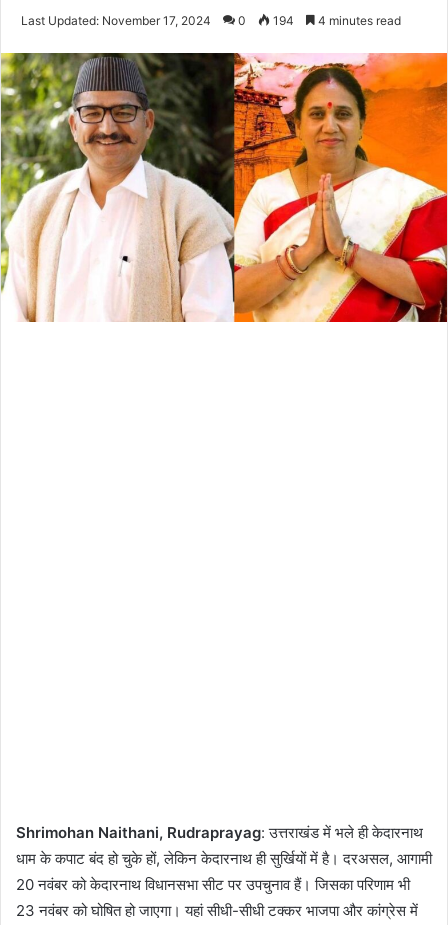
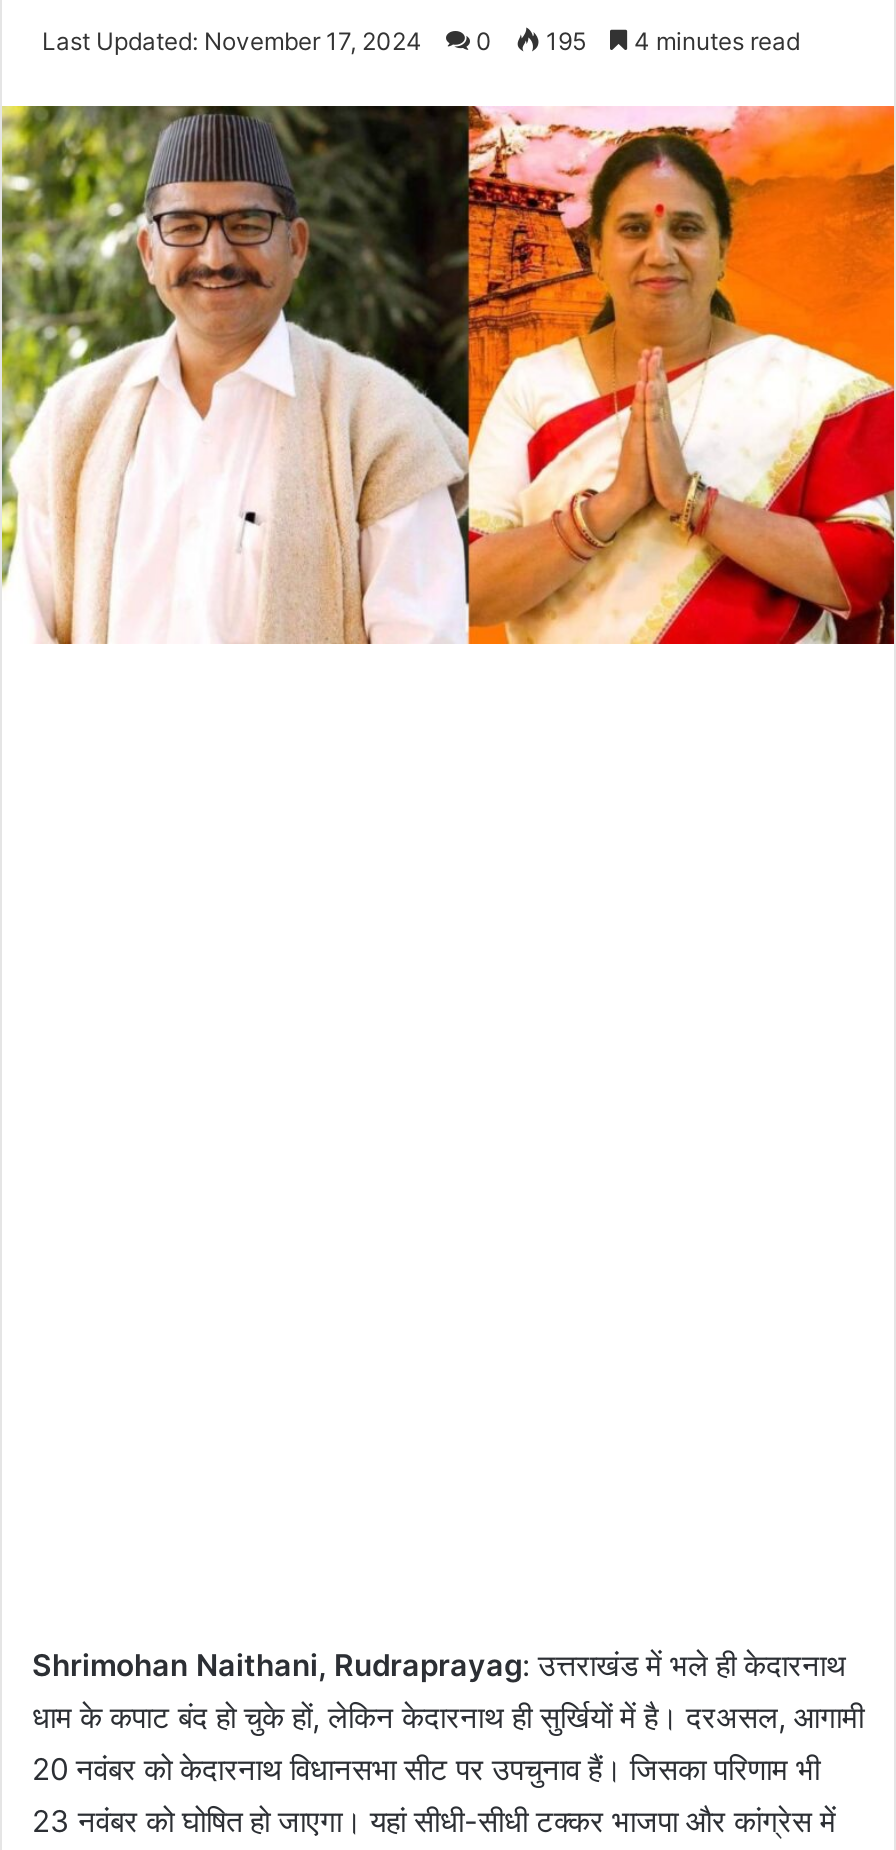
- Last Updated: November 17, 2024 0 194 4 minutes read
+ Last Updated: November 17, 2024 0 195 4 minutes read
